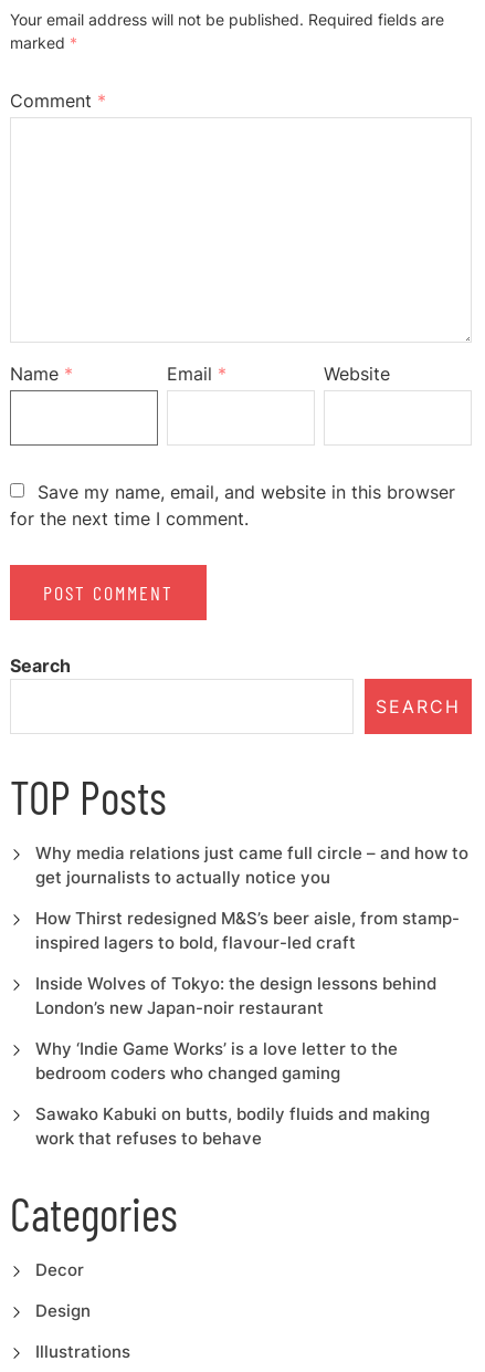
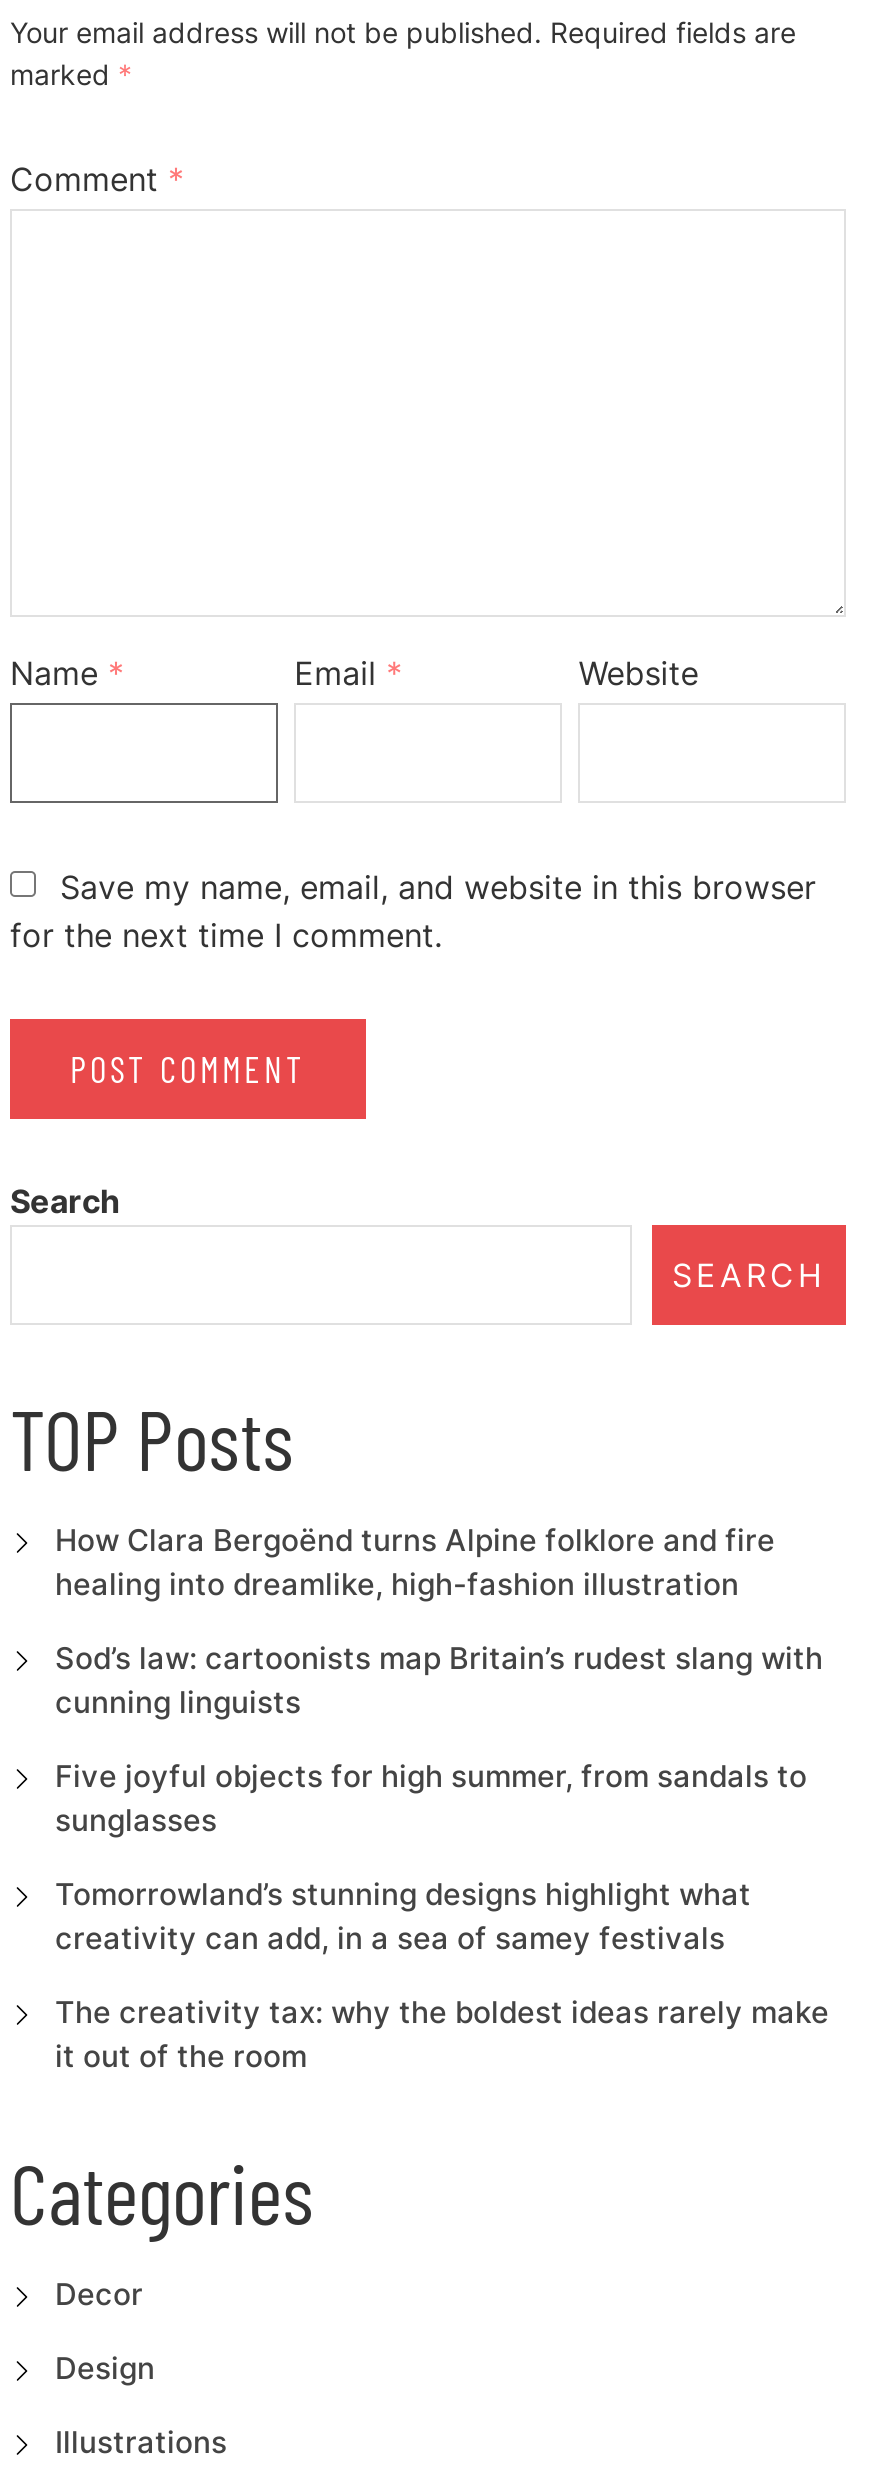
- Why media relations just came full circle – and how to
- get journalists to actually notice you
+ How Clara Bergoënd turns Alpine folklore and fire
+ healing into dreamlike, high-fashion illustration

- How Thirst redesigned M&S’s beer aisle, from stamp-
- inspired lagers to bold, flavour-led craft
+ Sod’s law: cartoonists map Britain’s rudest slang with
+ cunning linguists

- Inside Wolves of Tokyo: the design lessons behind
- London’s new Japan-noir restaurant
+ Five joyful objects for high summer, from sandals to
+ sunglasses

- Why ‘Indie Game Works’ is a love letter to the
- bedroom coders who changed gaming
+ Tomorrowland’s stunning designs highlight what
+ creativity can add, in a sea of samey festivals

- Sawako Kabuki on butts, bodily fluids and making
- work that refuses to behave
+ The creativity tax: why the boldest ideas rarely make
+ it out of the room
